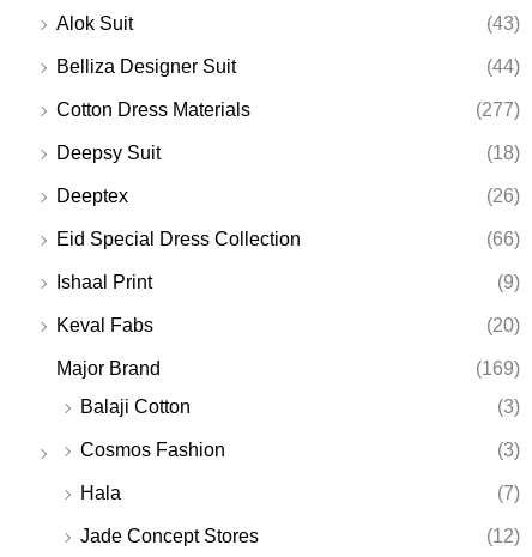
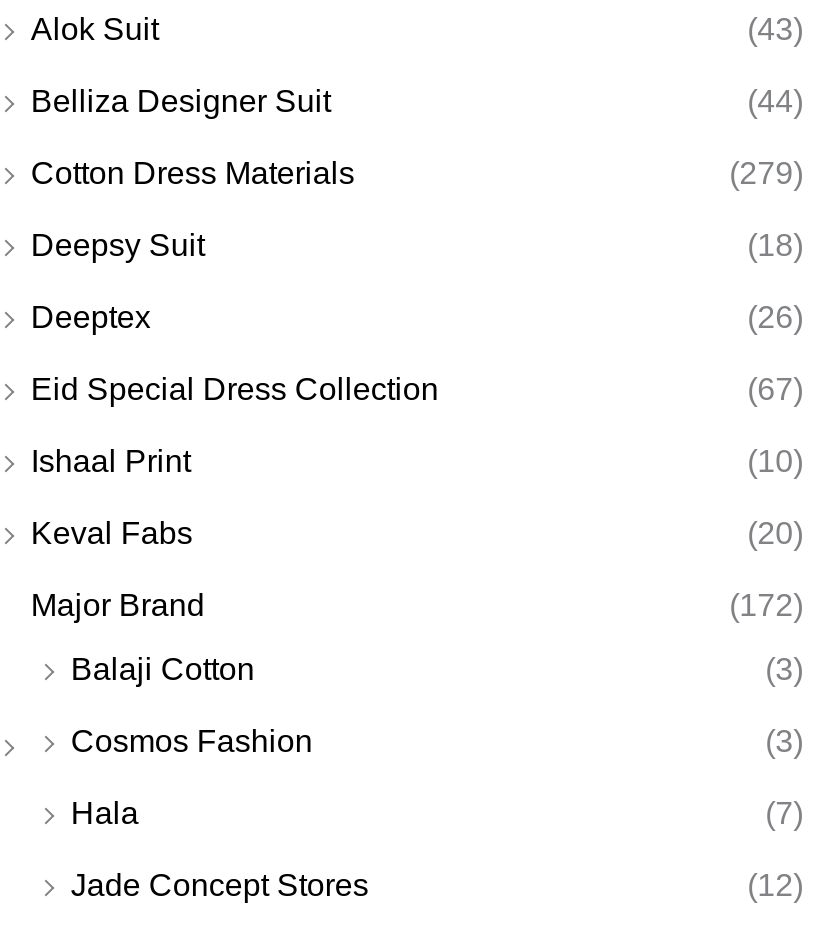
- (277)
+ (279)

- (66)
+ (67)

- (9)
+ (10)

- (169)
+ (172)
